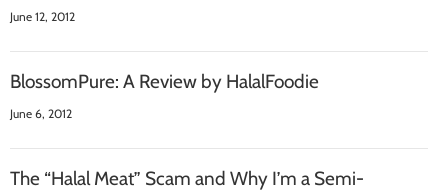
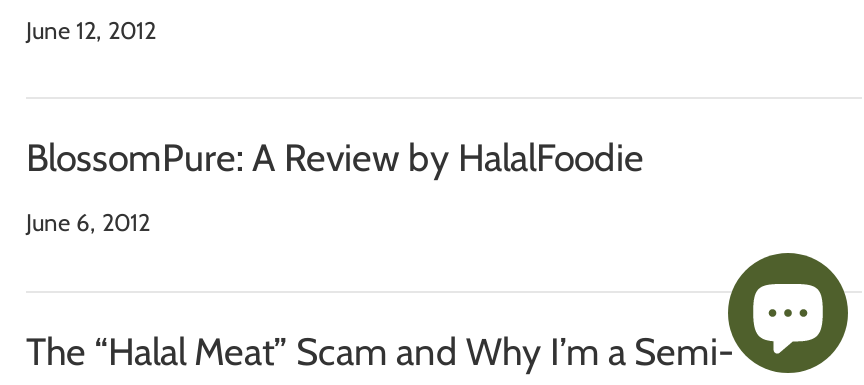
+ [image]
